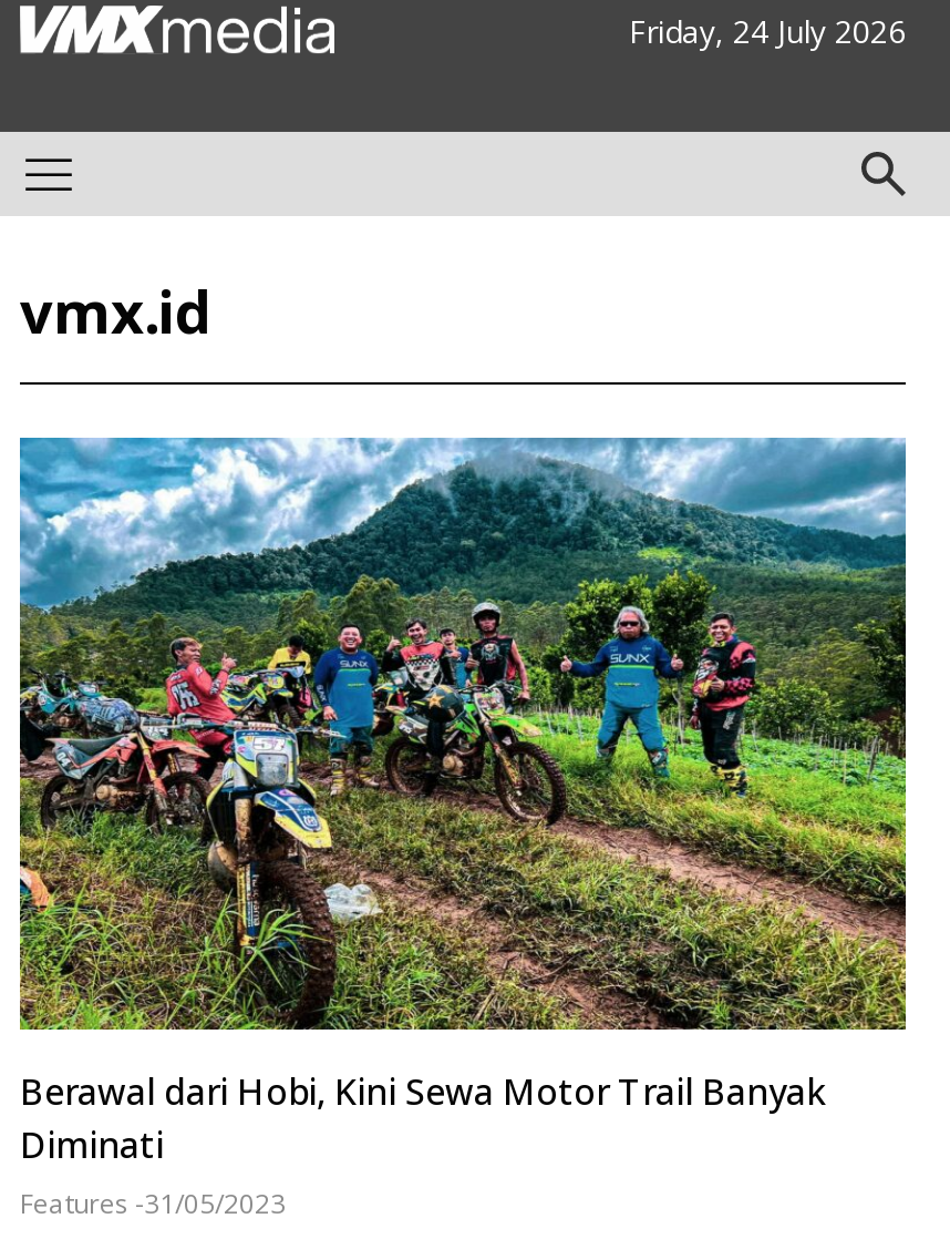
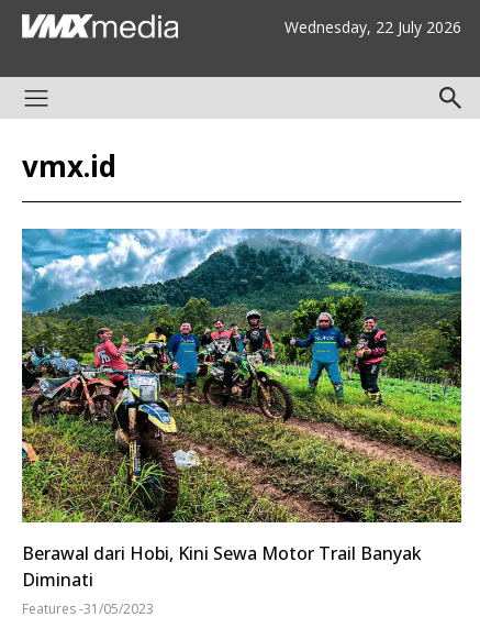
- Friday, 24 July 2026
+ Wednesday, 22 July 2026
